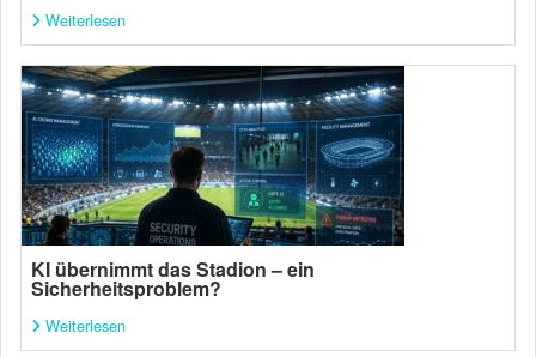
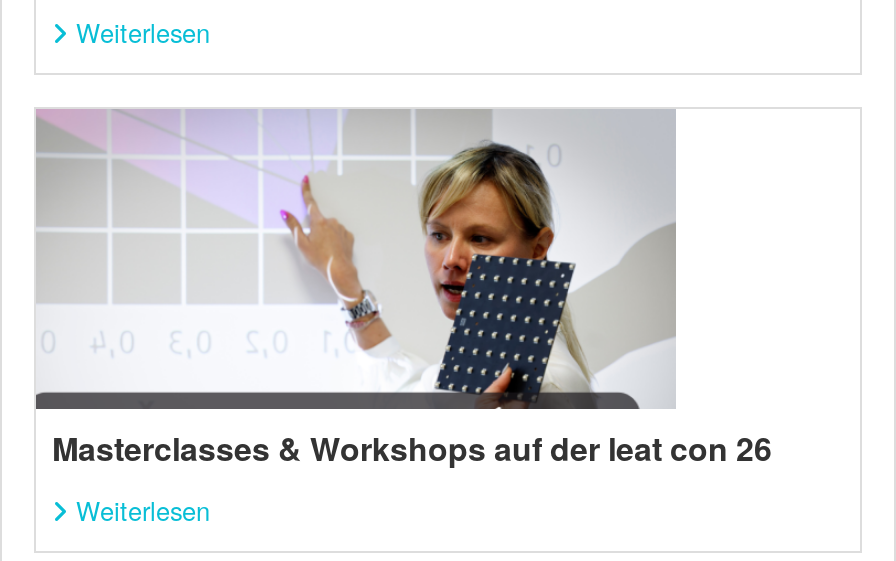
- [image]
- KI übernimmt das Stadion – ein
- Sicherheitsproblem?
+ [image]
+ Masterclasses & Workshops auf der leat con 26
